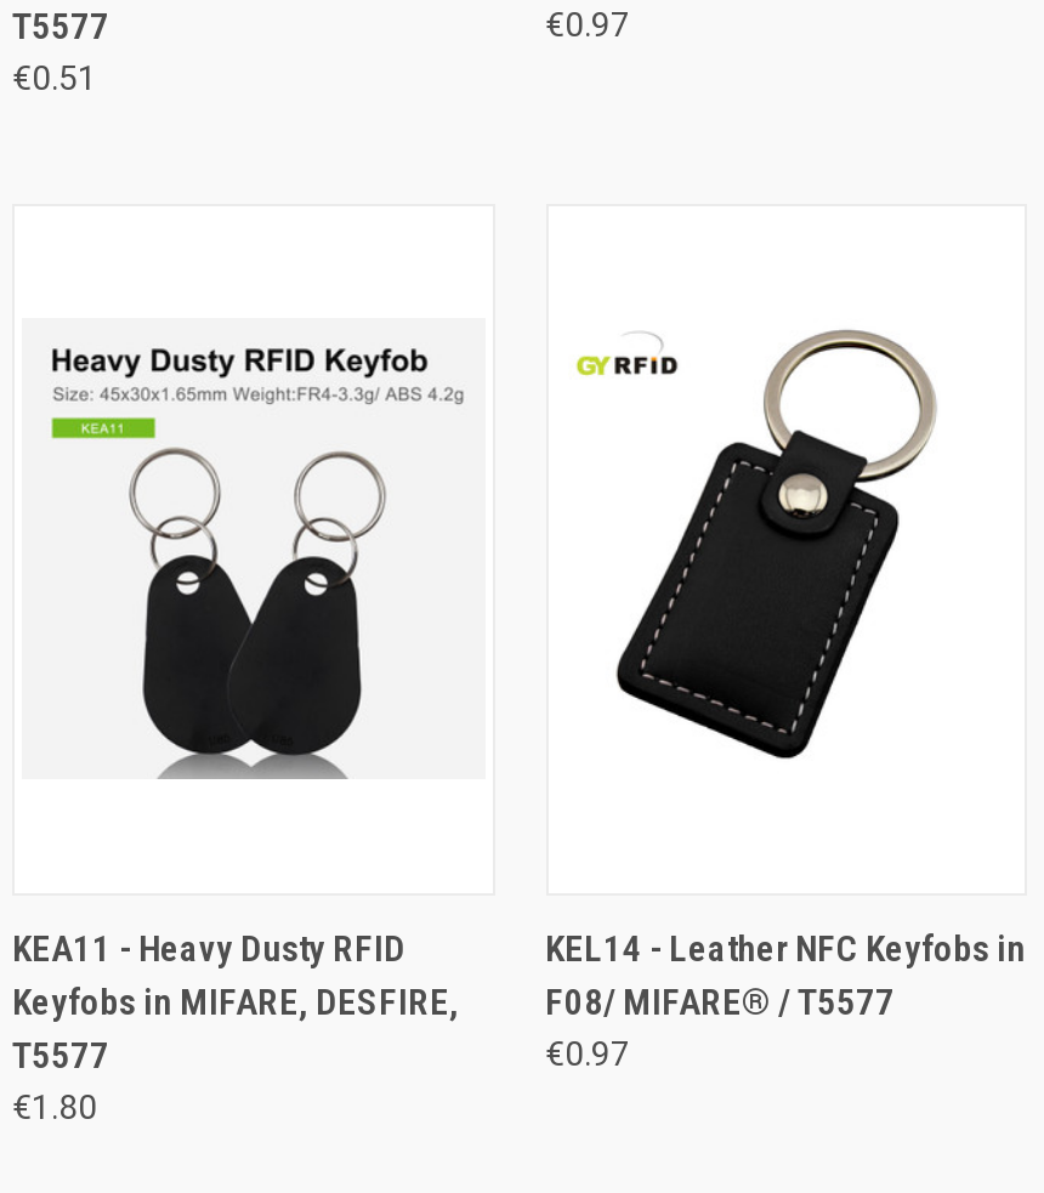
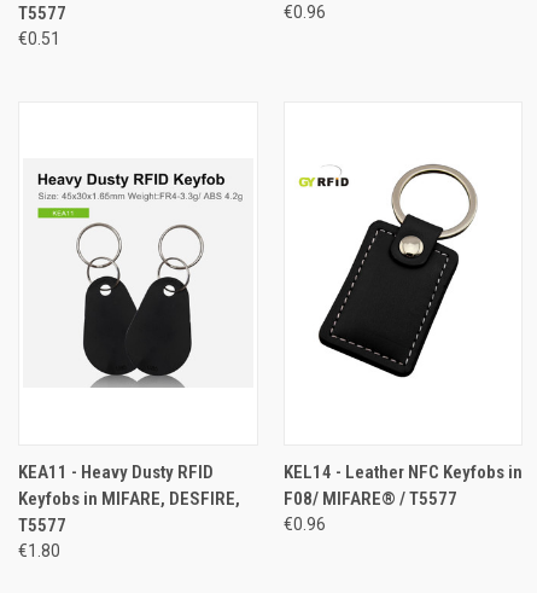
- €0.97
+ €0.96

- €0.97
+ €0.96
